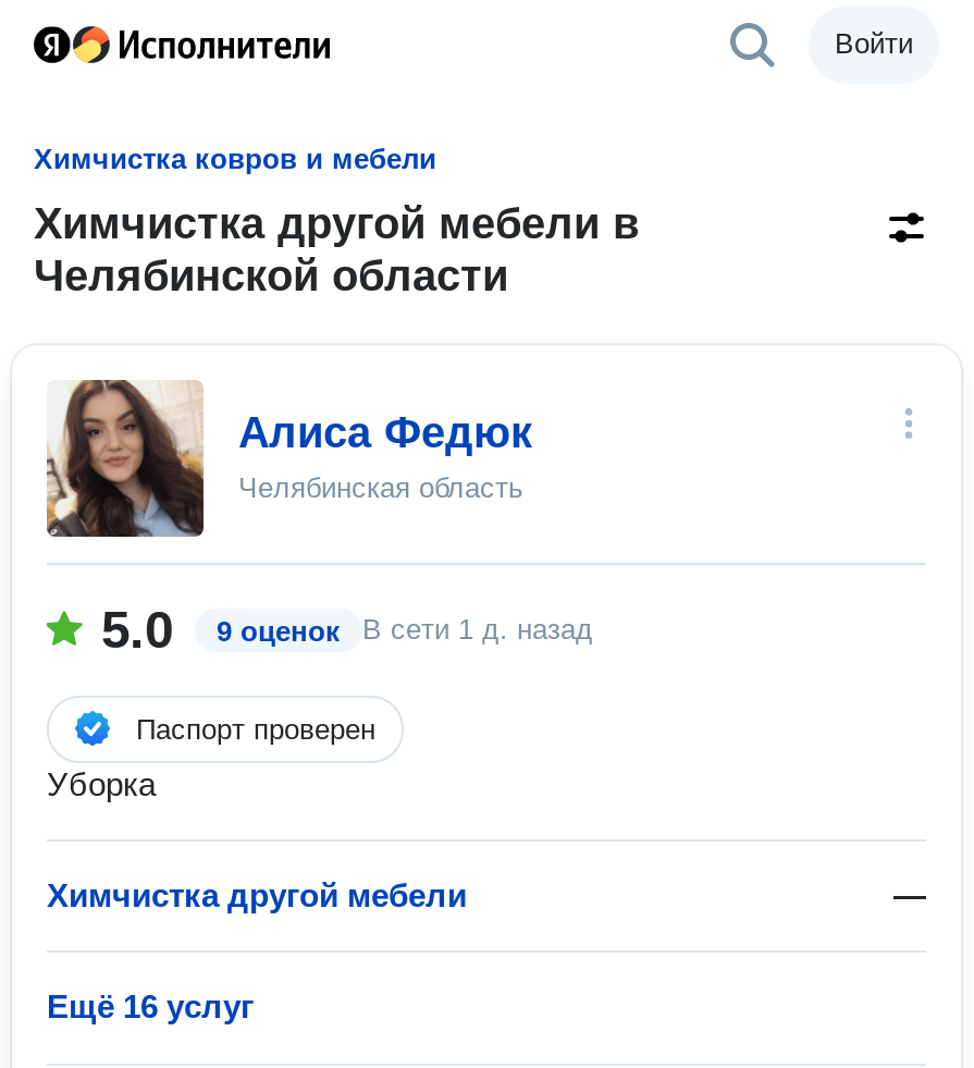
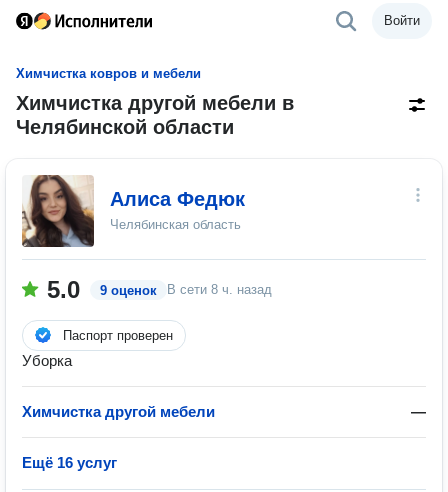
- 5.0 9 оценок В сети 1 д. назад
+ 5.0 9 оценок В сети 8 ч. назад
